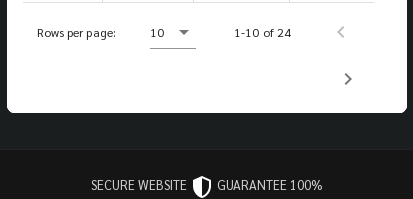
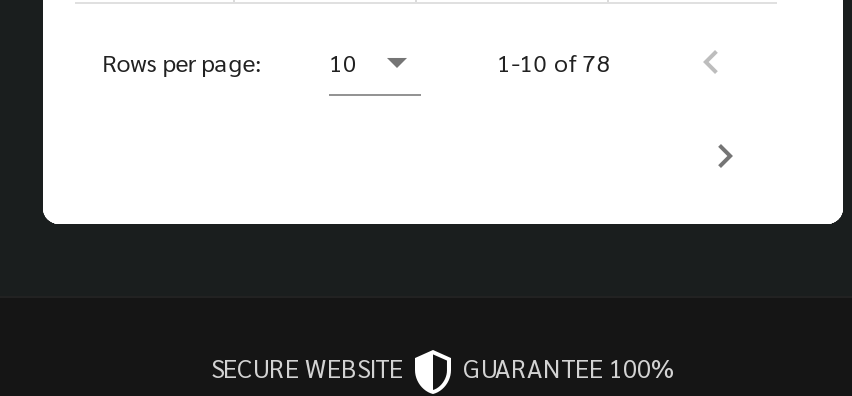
- 1-10 of 24
+ 1-10 of 78
